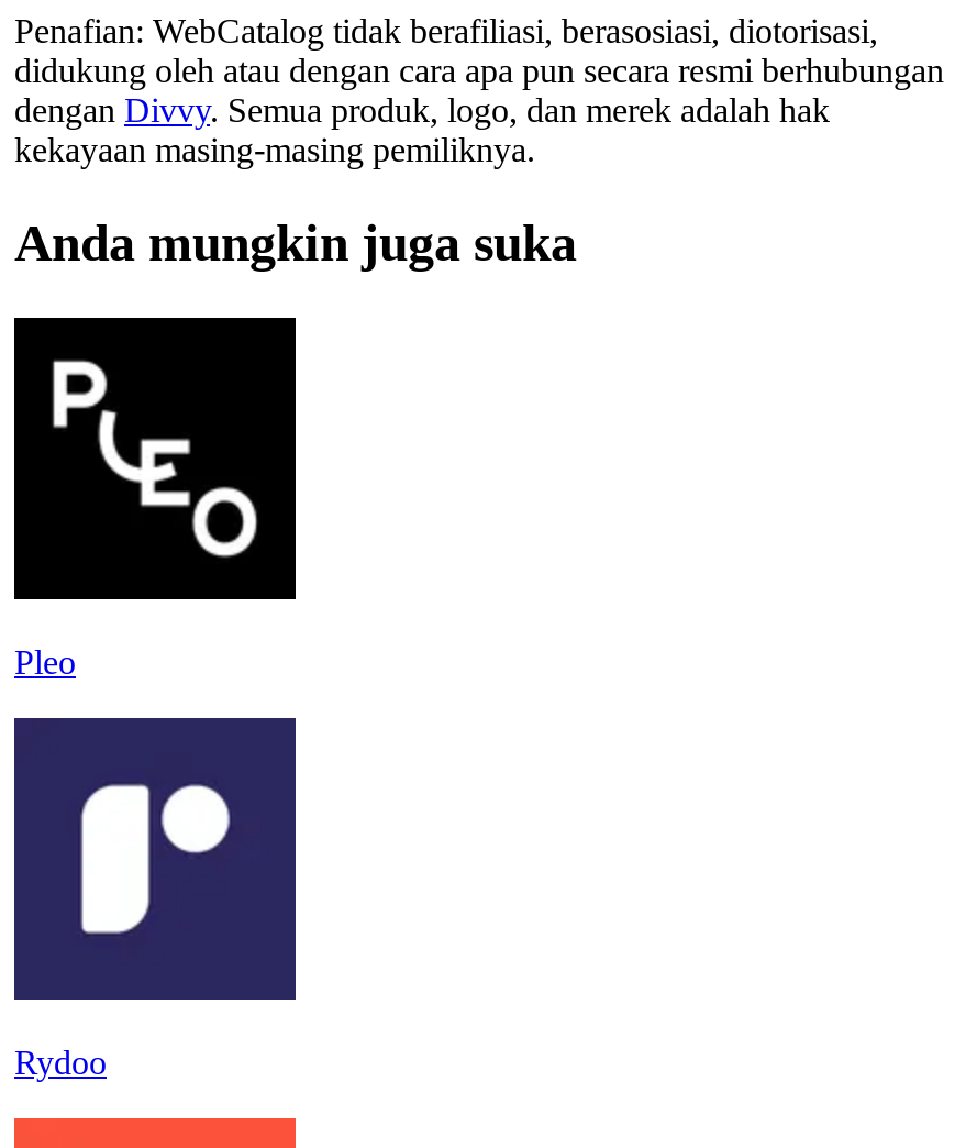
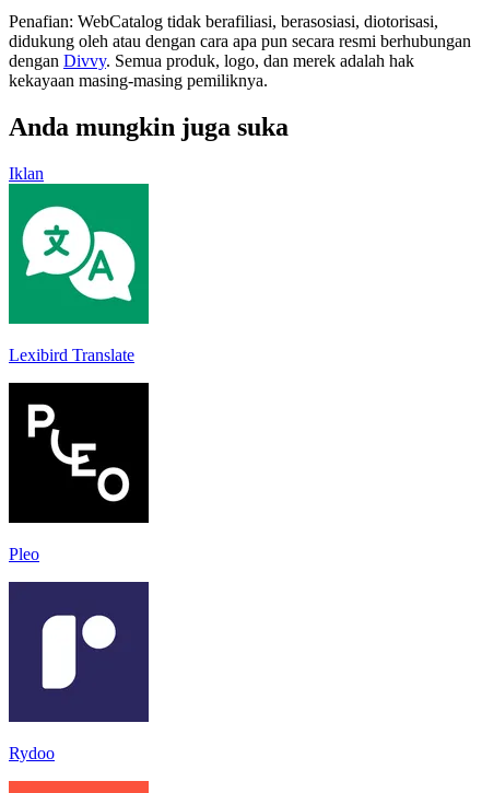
+ [image]
+ Lexibird Translate

+ Iklan
